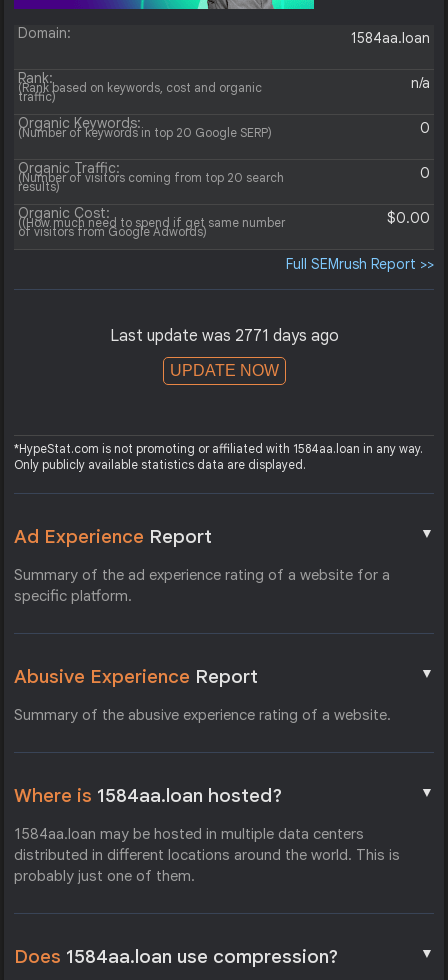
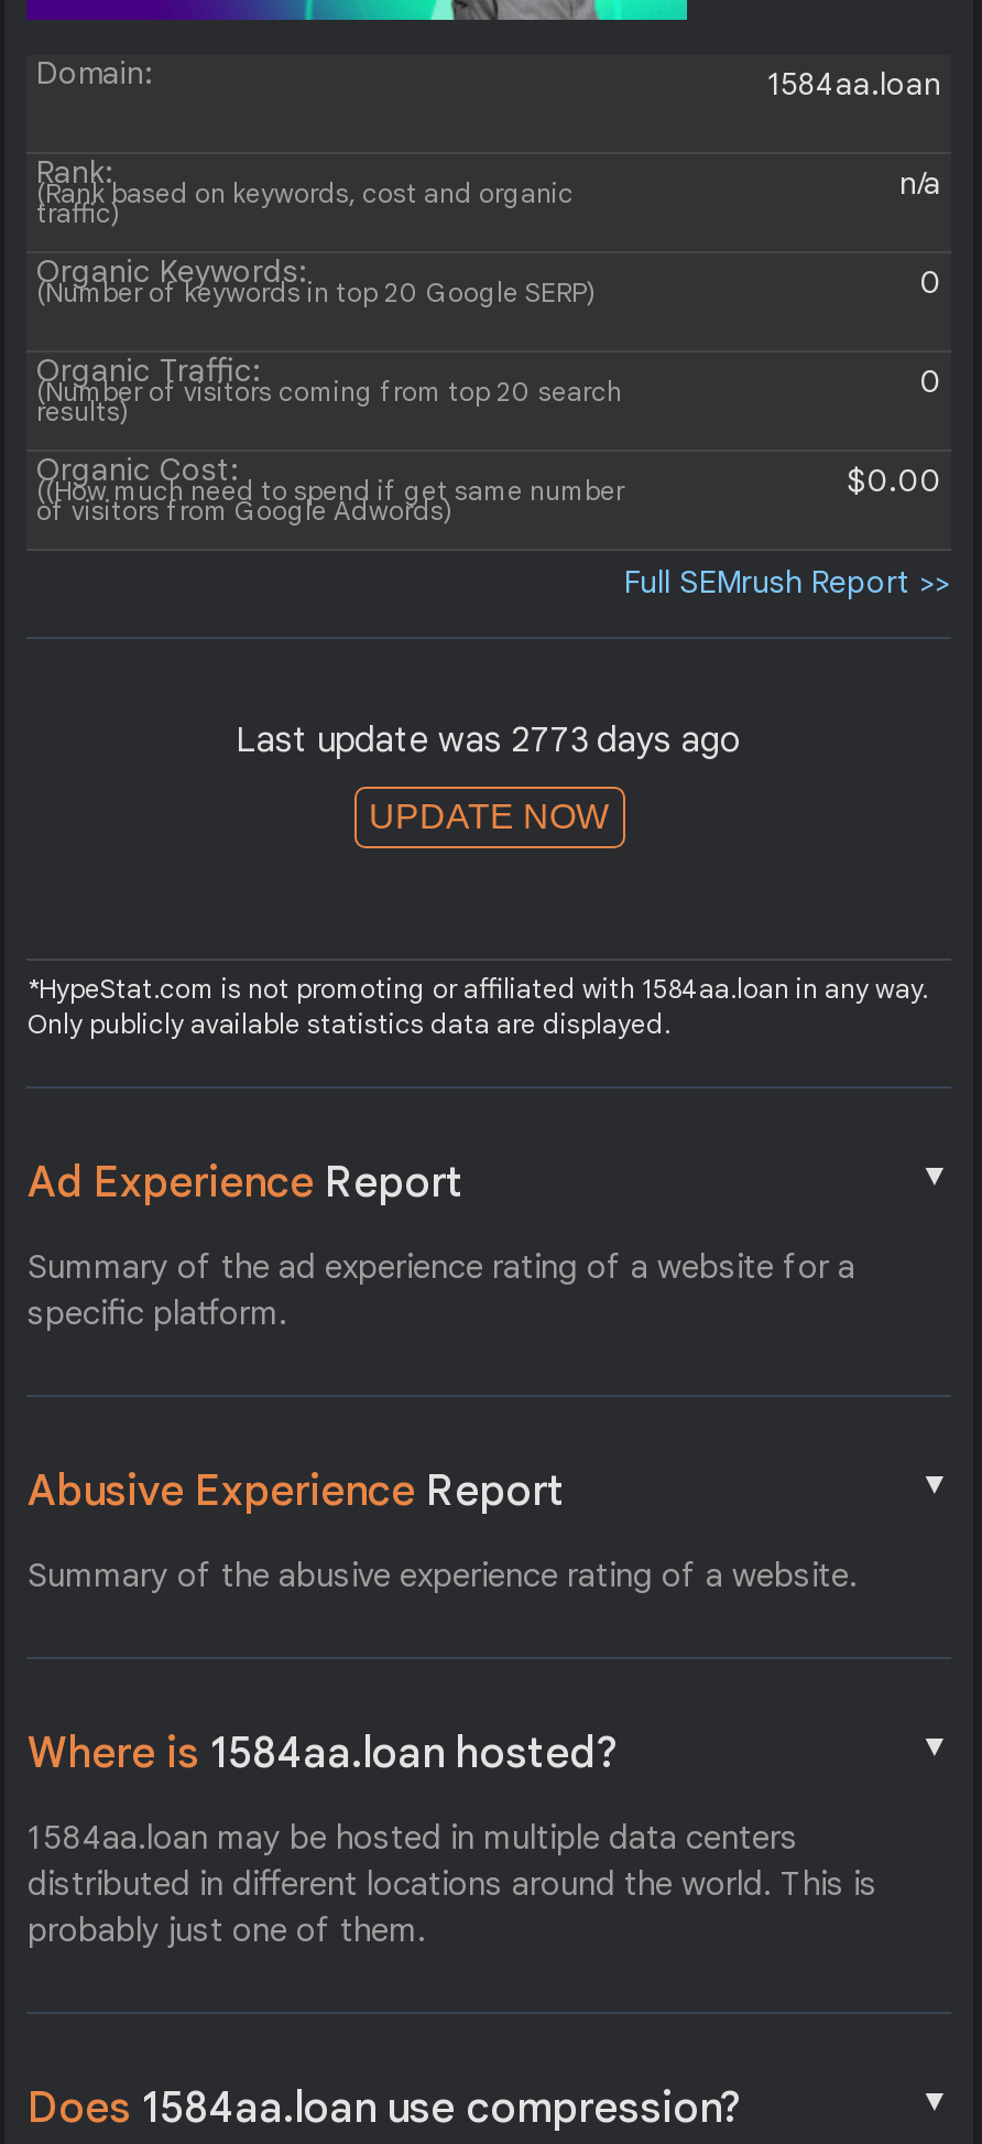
- Last update was 2771 days ago
+ Last update was 2773 days ago
